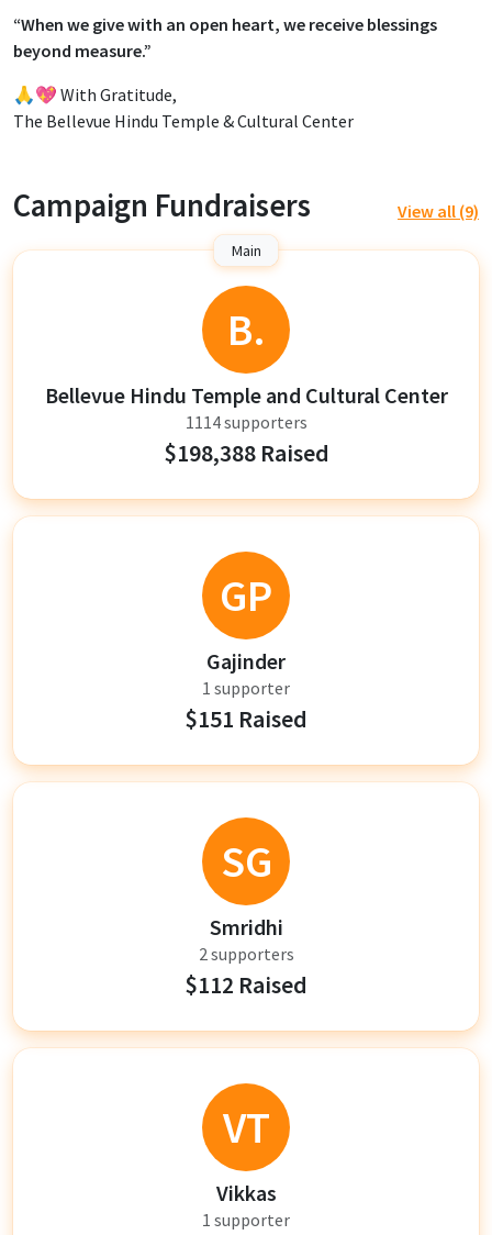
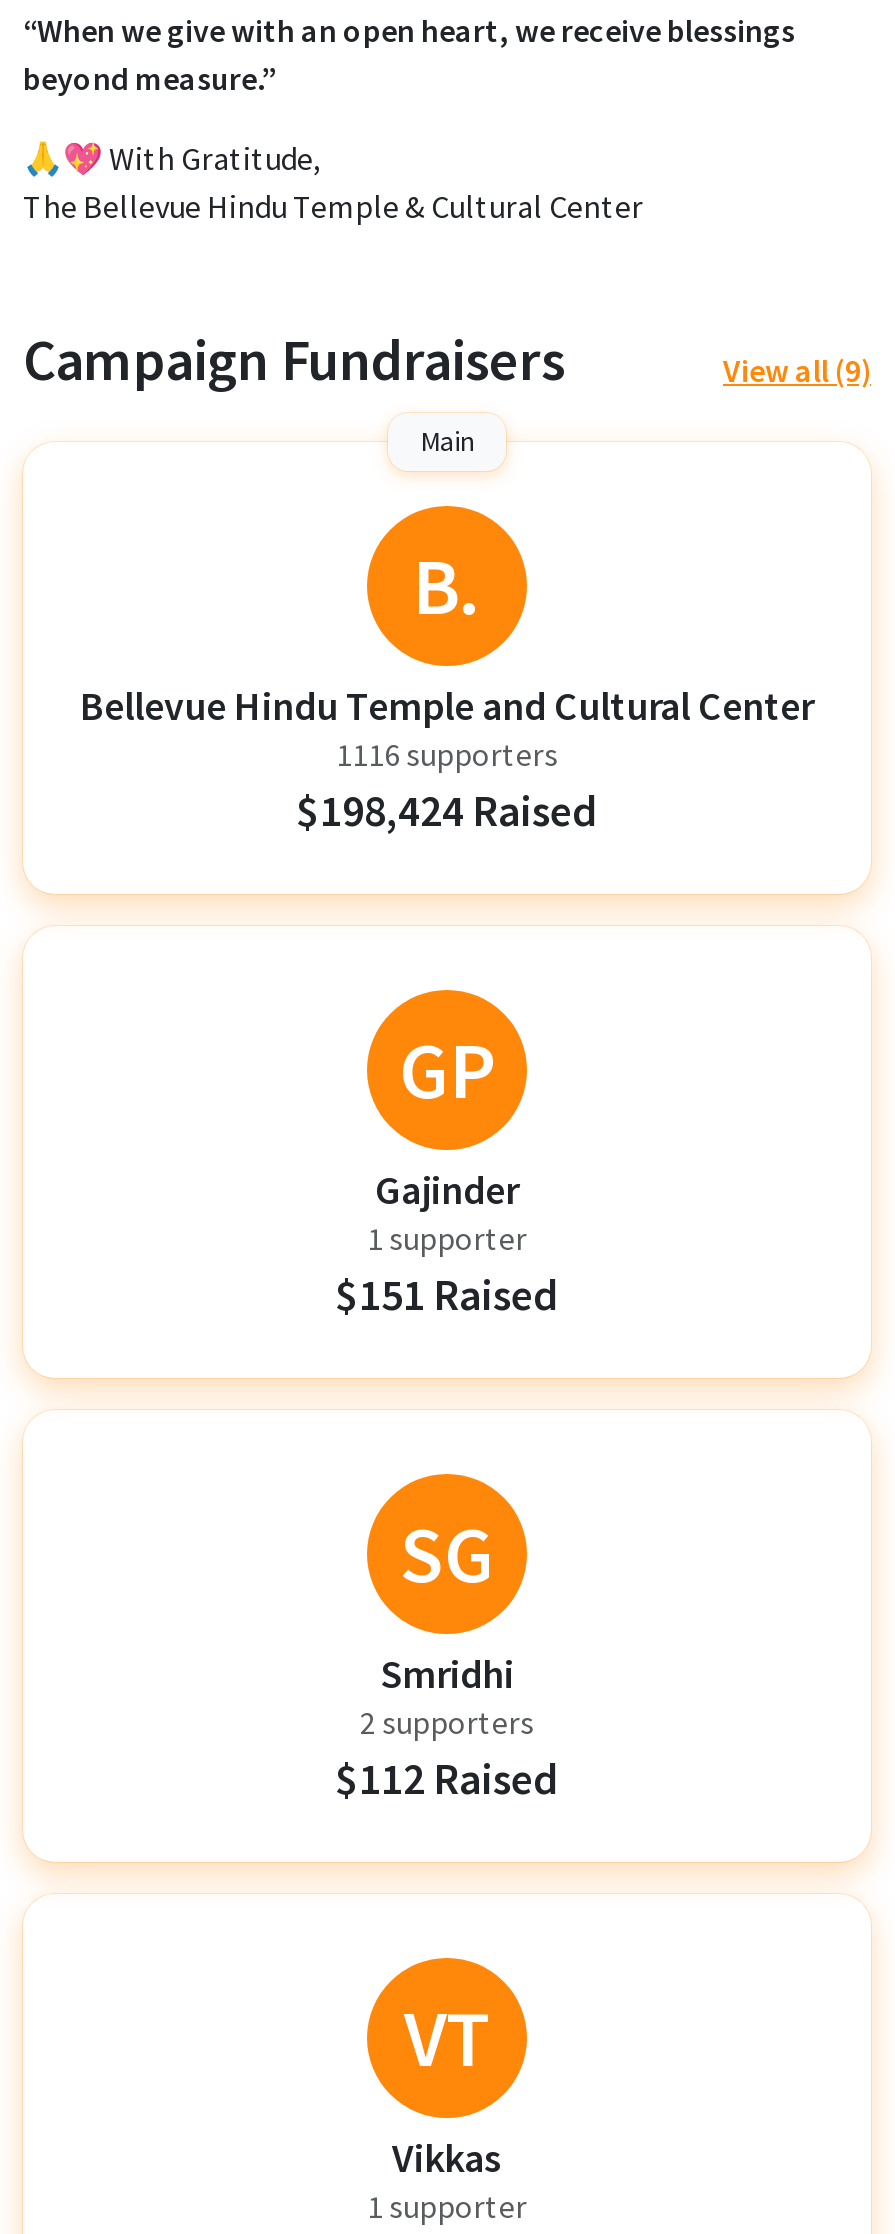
- 1114 supporters
+ 1116 supporters

- $198,388 Raised
+ $198,424 Raised
